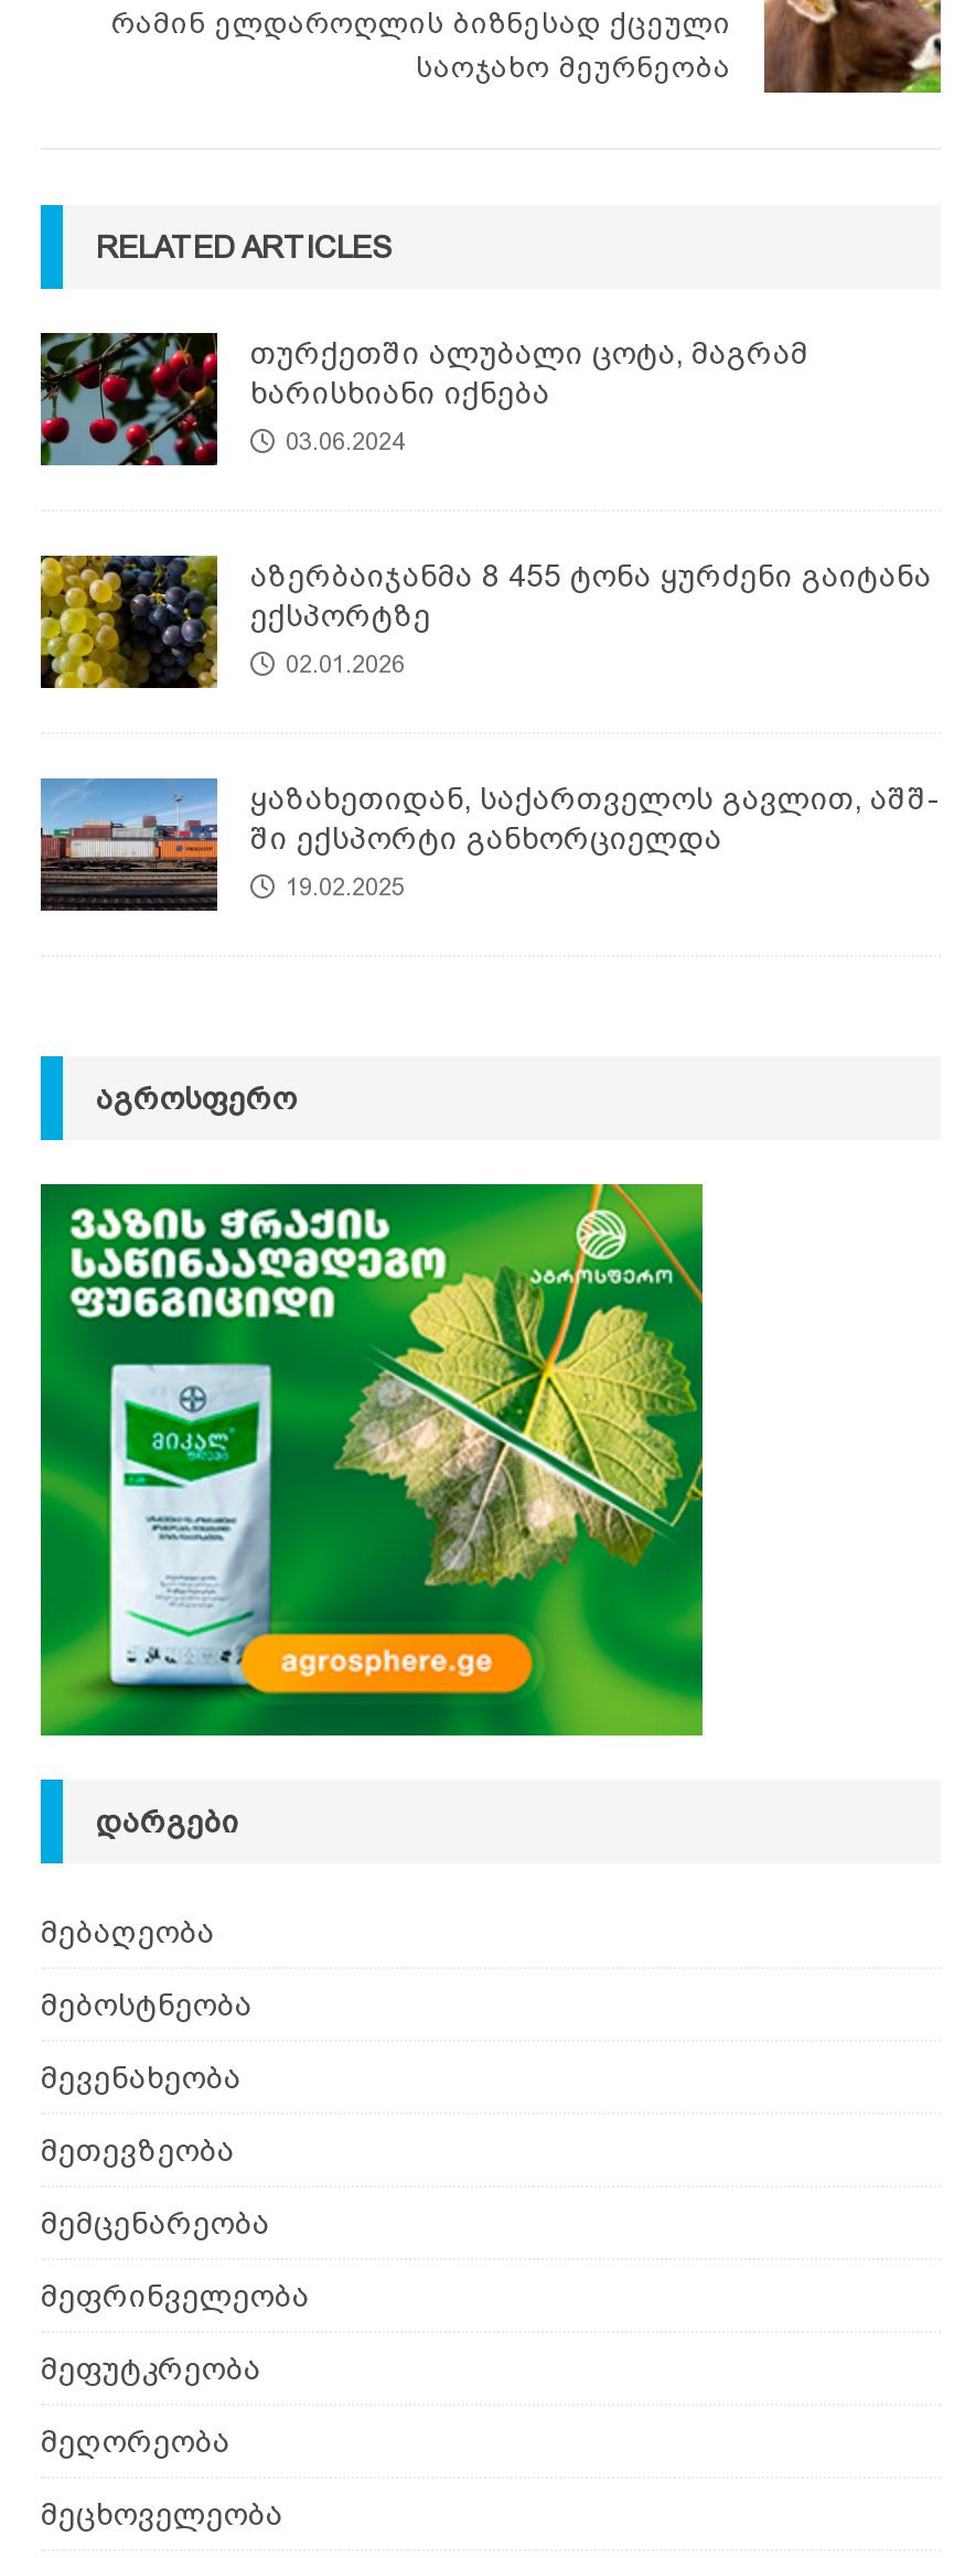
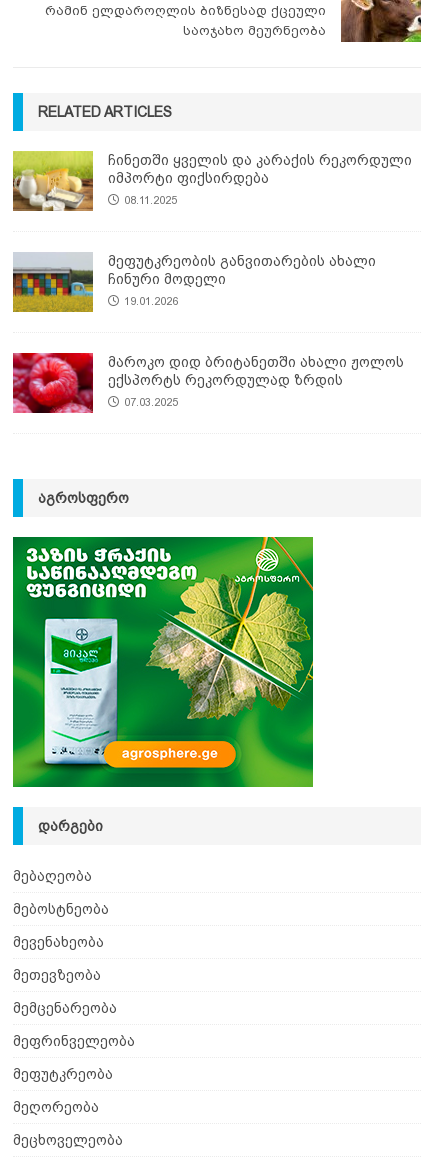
- [image]
- თურქეთში ალუბალი ცოტა, მაგრამ
- ხარისხიანი იქნება
+ [image]
+ ჩინეთში ყველის და კარაქის რეკორდული
+ იმპორტი ფიქსირდება

- 03.06.2024
+ 08.11.2025

- [image]
- აზერბაიჯანმა 8 455 ტონა ყურძენი გაიტანა
- ექსპორტზე
+ [image]
+ მეფუტკრეობის განვითარების ახალი
+ ჩინური მოდელი

- 02.01.2026
+ 19.01.2026

- [image]
- ყაზახეთიდან, საქართველოს გავლით, აშშ-
- ში ექსპორტი განხორციელდა
+ [image]
+ მაროკო დიდ ბრიტანეთში ახალი ჟოლოს
+ ექსპორტს რეკორდულად ზრდის

- 19.02.2025
+ 07.03.2025
